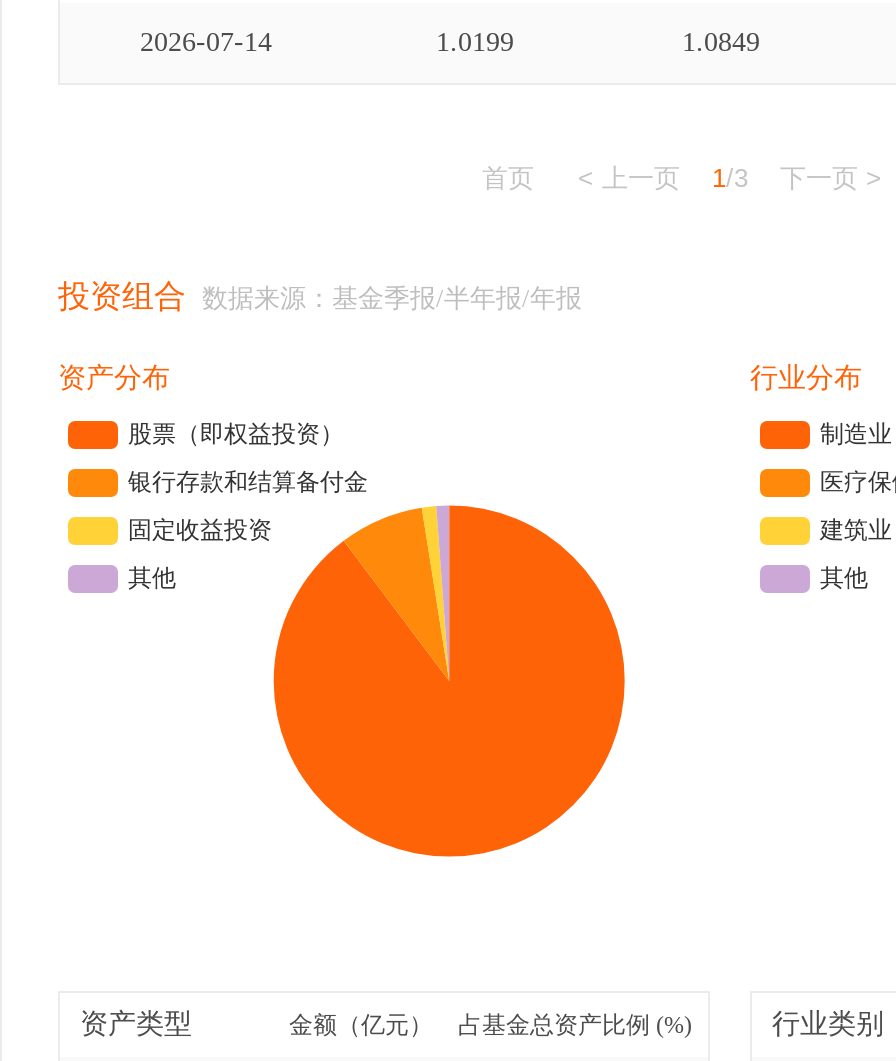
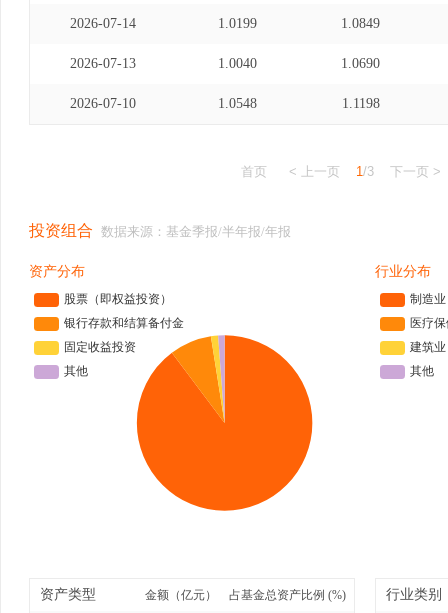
+ 2026-07-13
+ 1.0040
+ 1.0690
+ 2026-07-10
+ 1.0548
+ 1.1198
